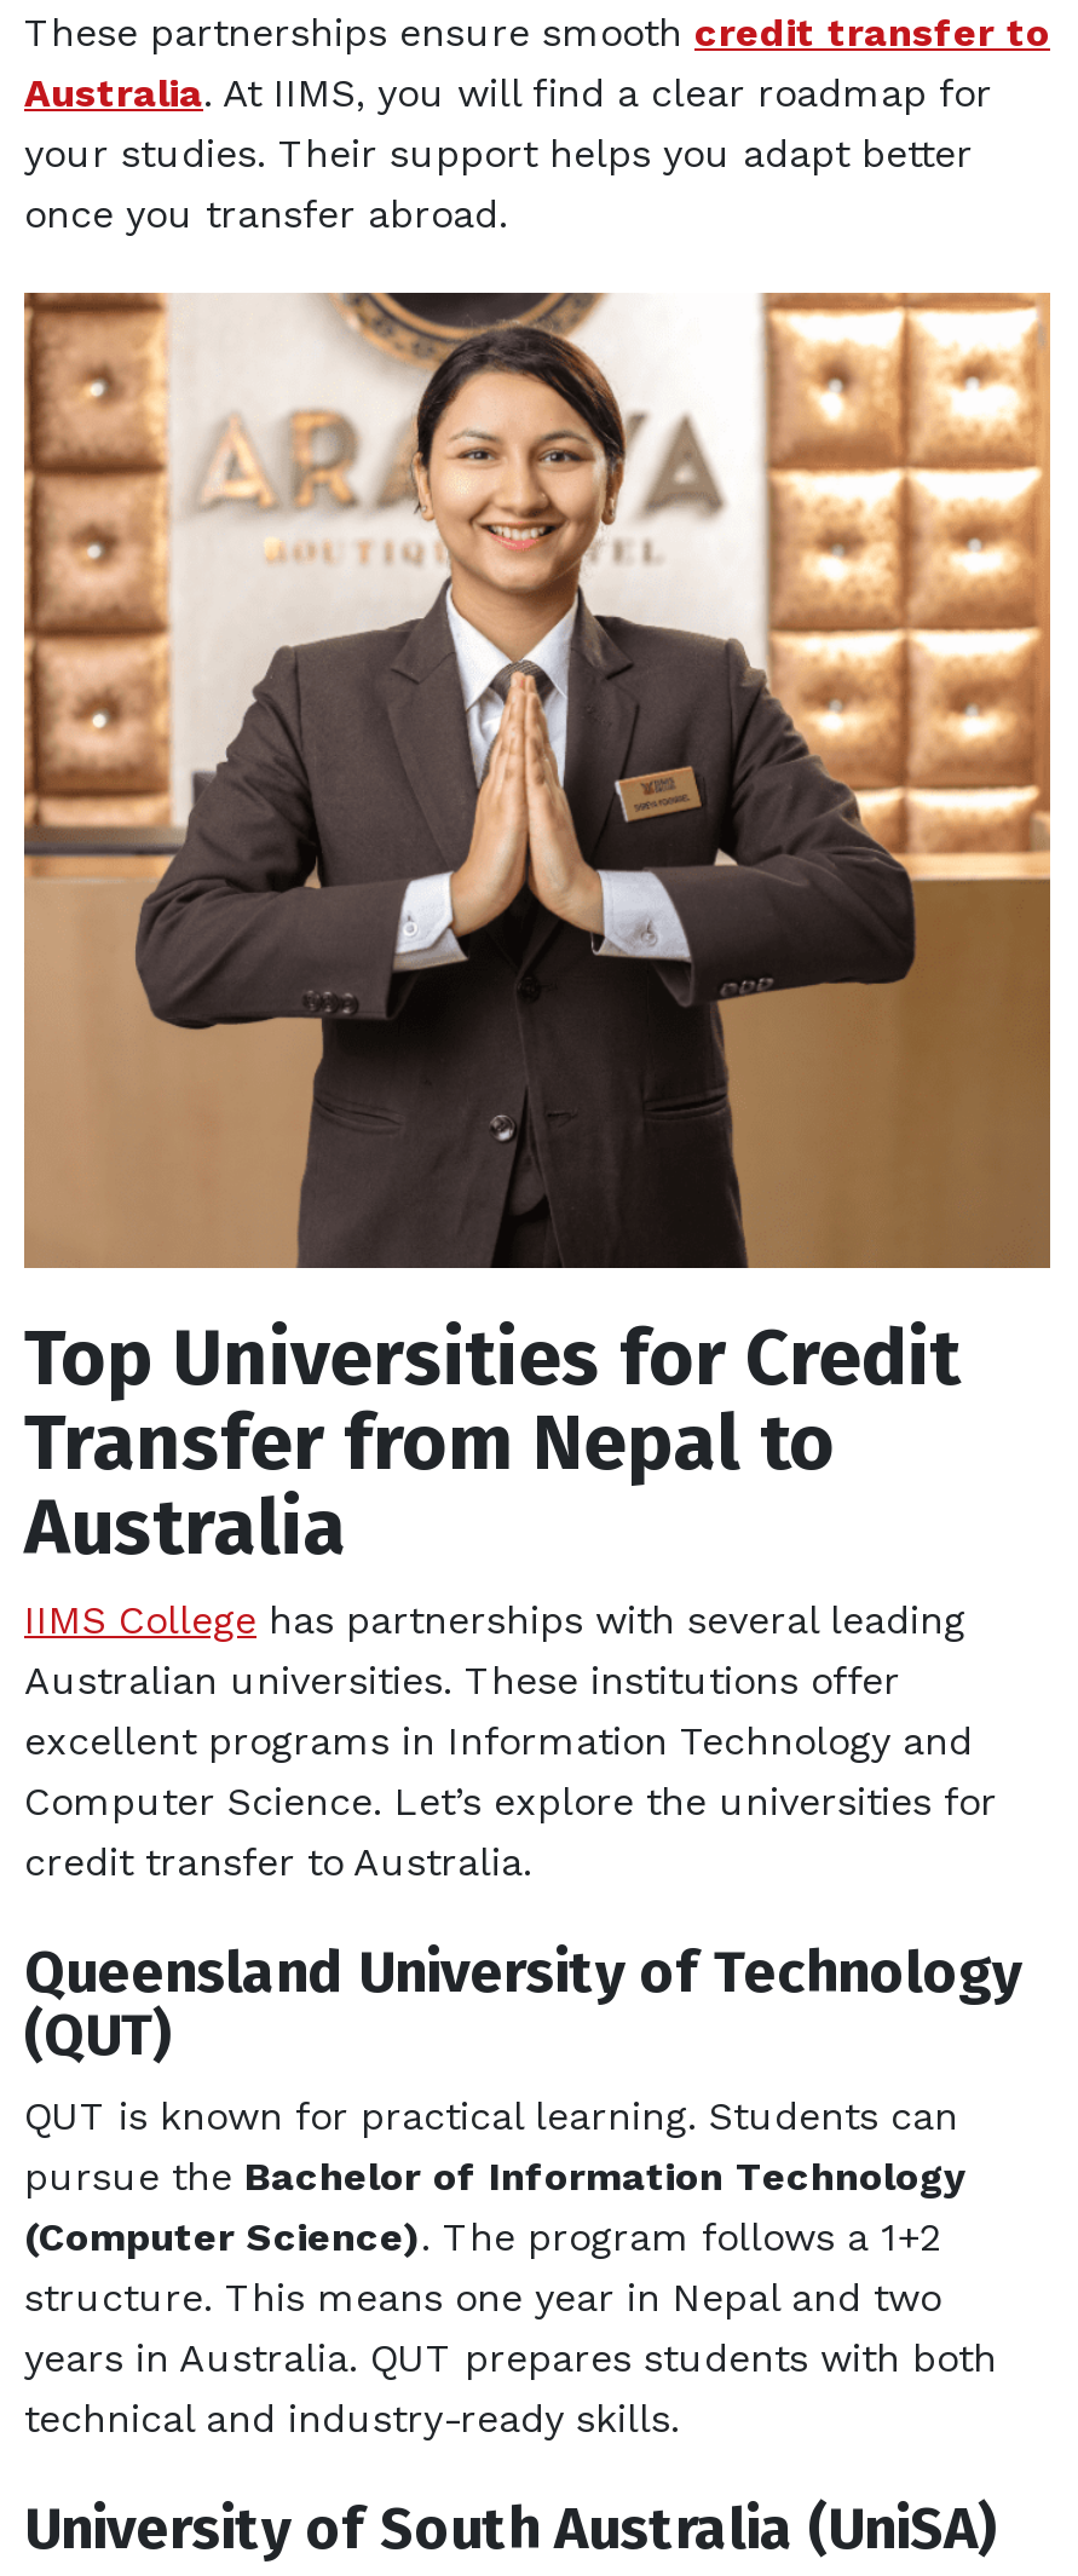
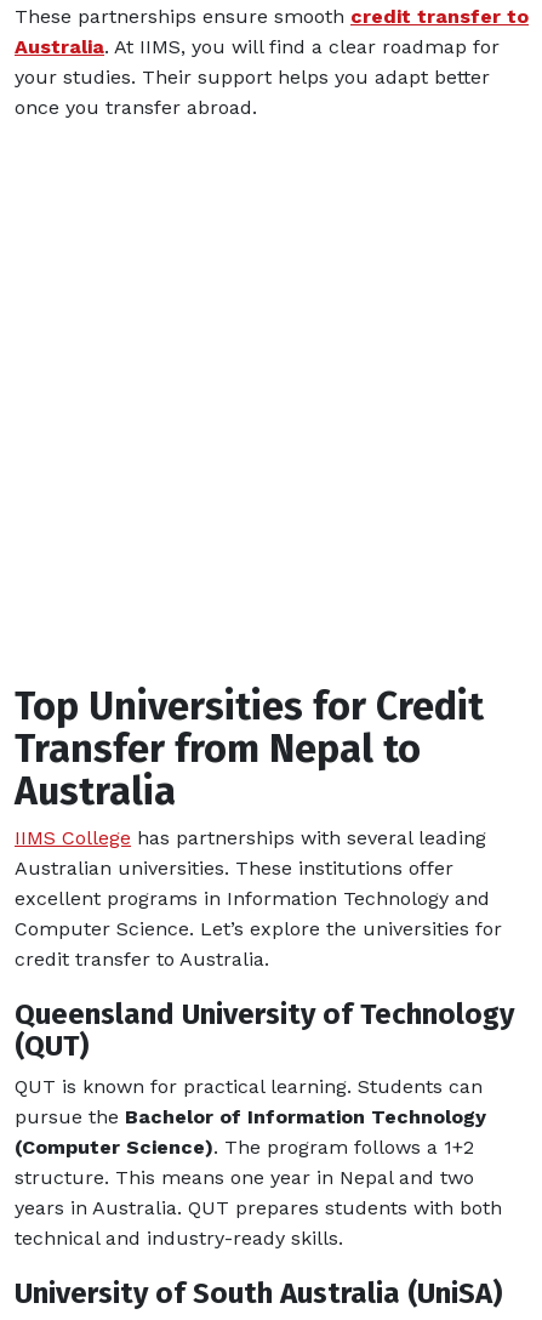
- [image]
